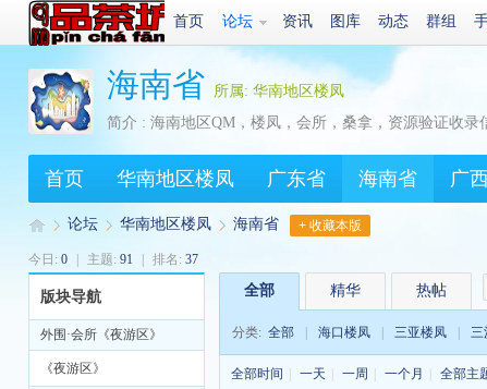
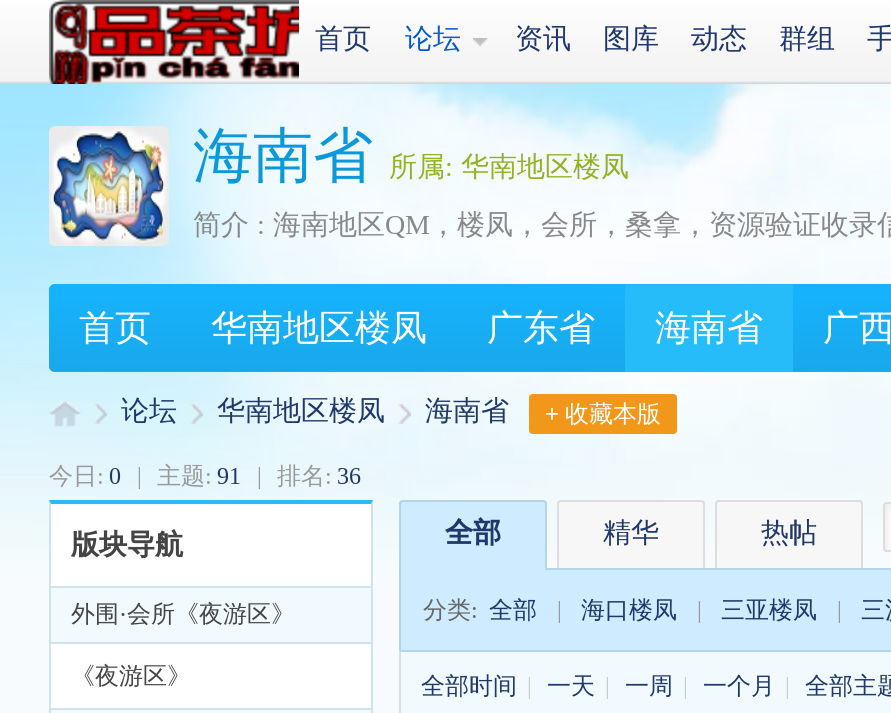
- 今日: 0 主题: 91 排名: 37
+ 今日: 0 主题: 91 排名: 36
